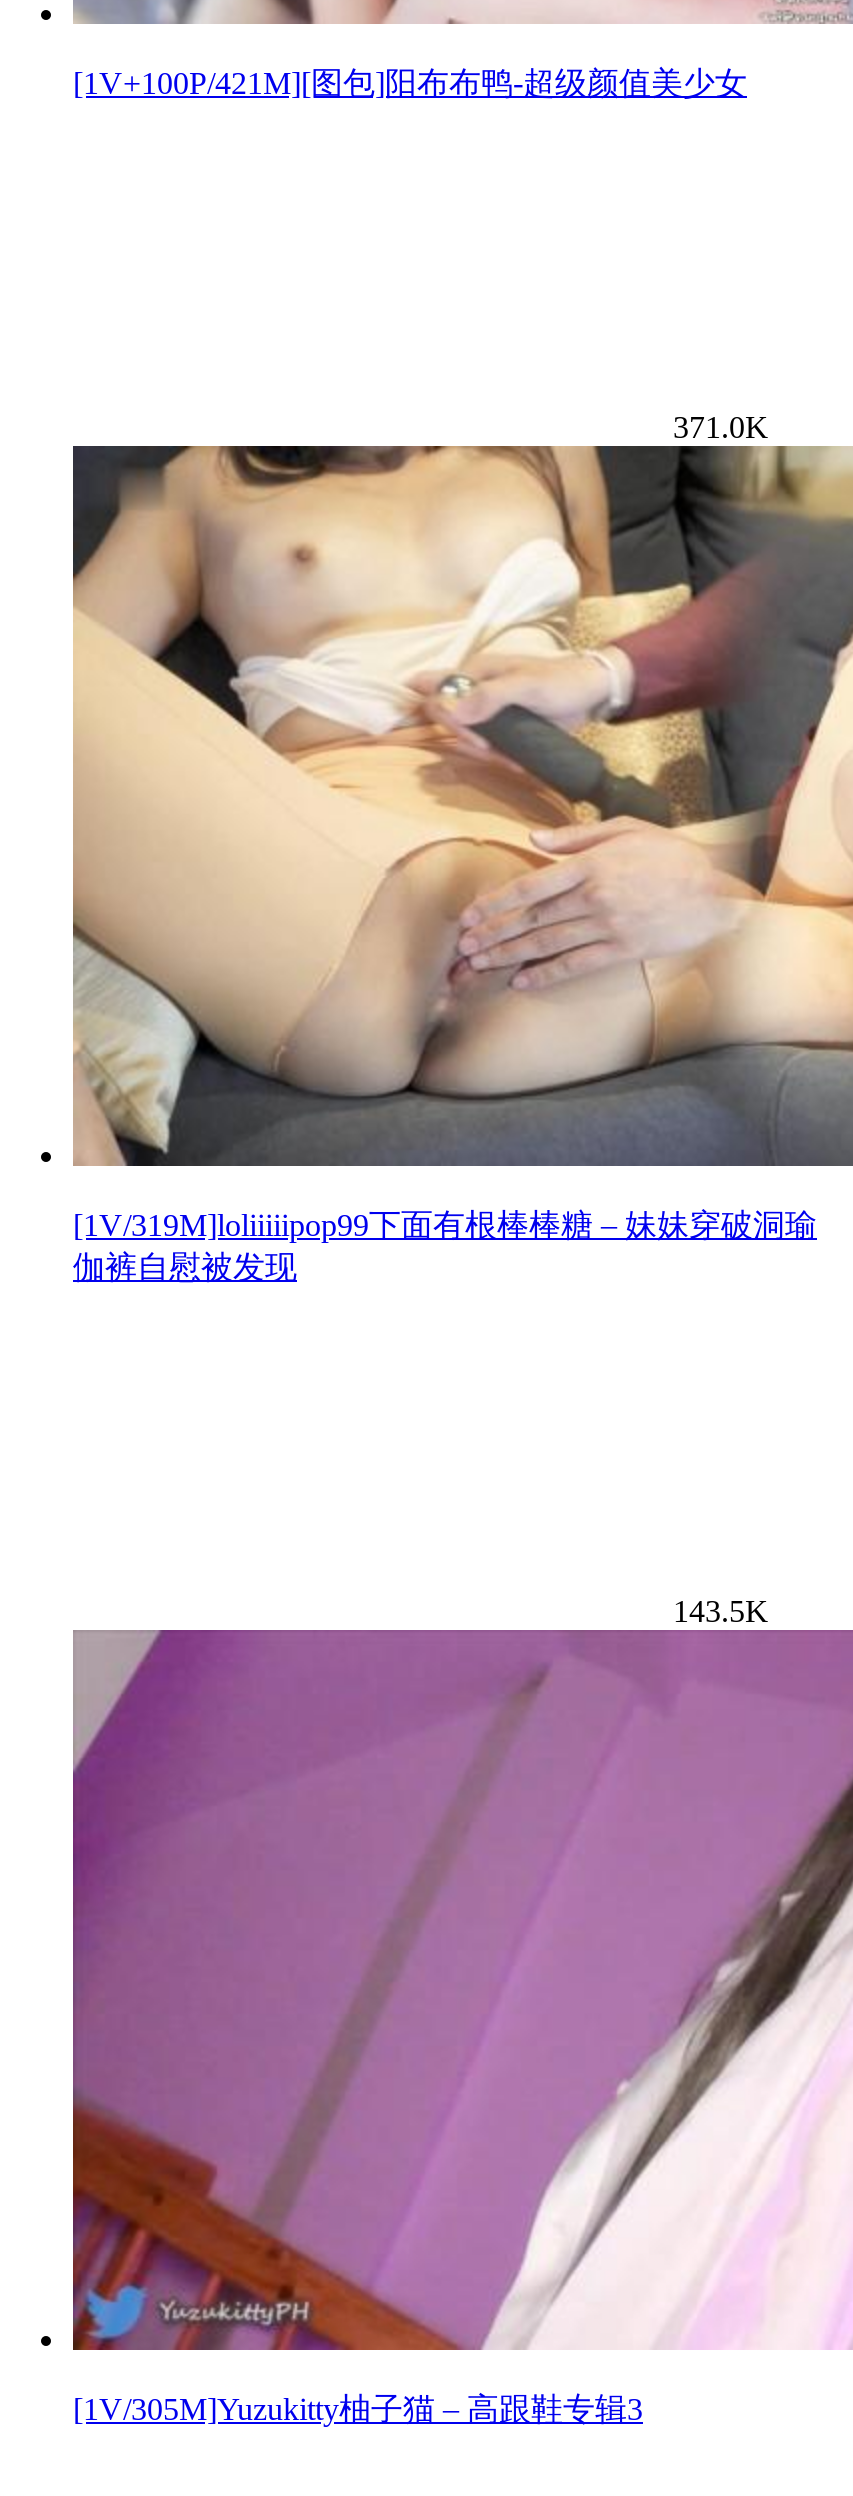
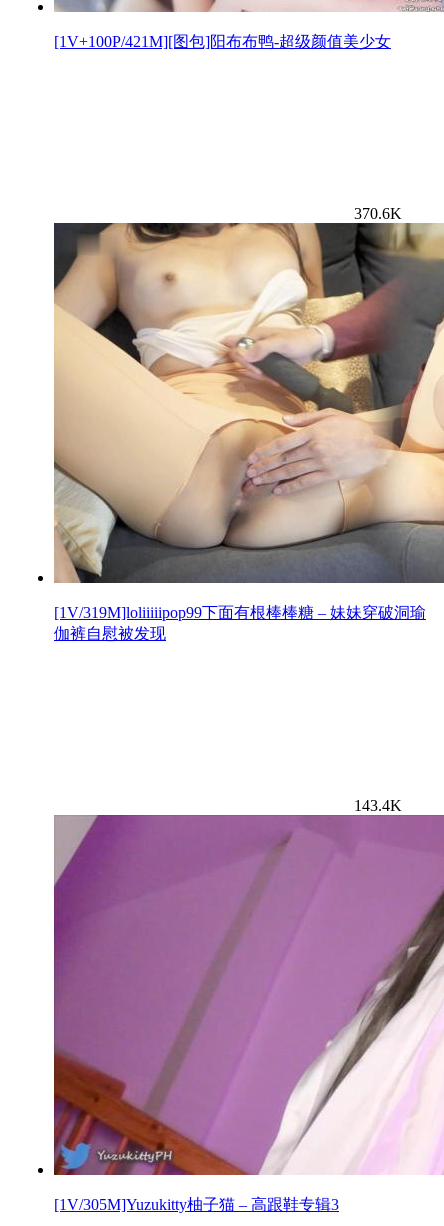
- 371.0K
+ 370.6K

- 143.5K
+ 143.4K
